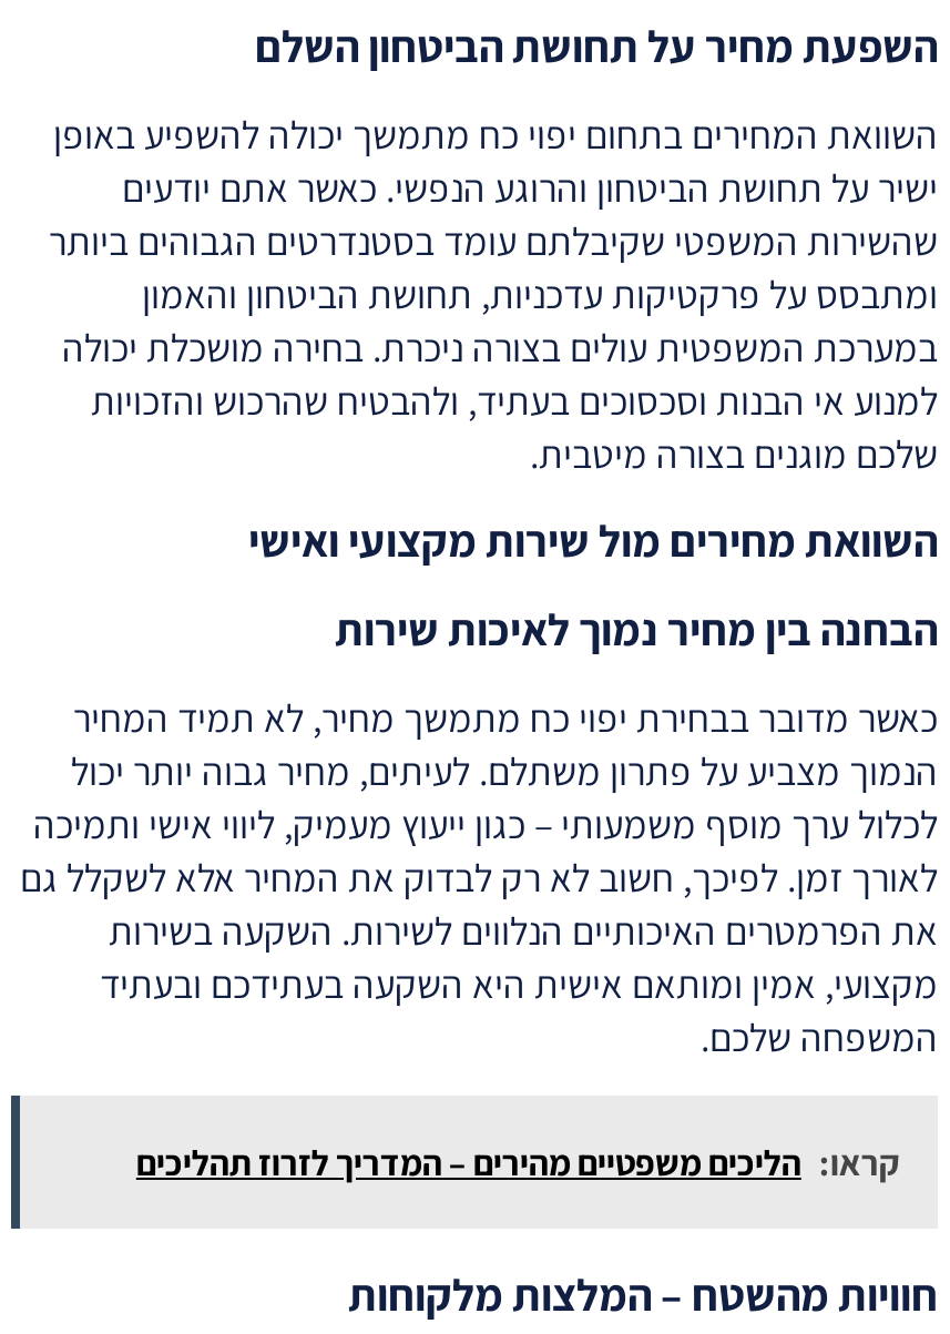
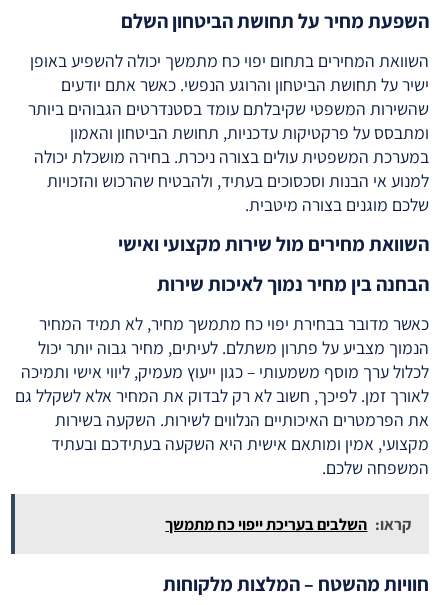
- קראו: הליכים משפטיים מהירים – המדריך לזרוז תהליכים
+ קראו: השלבים בעריכת ייפוי כח מתמשך
